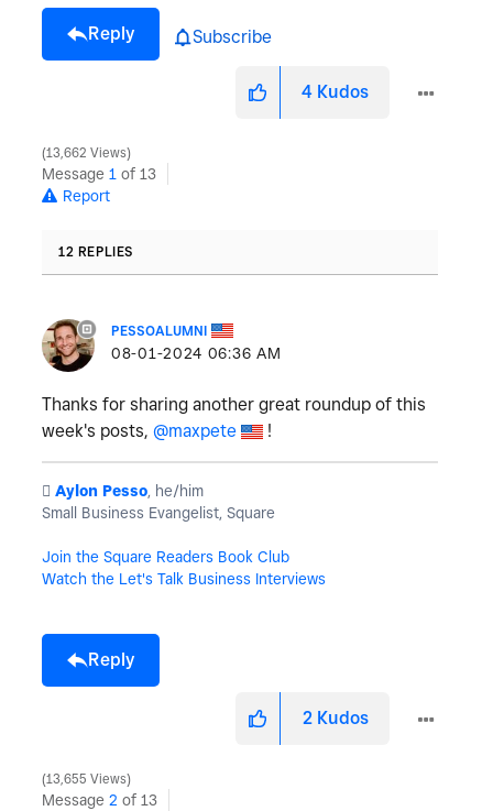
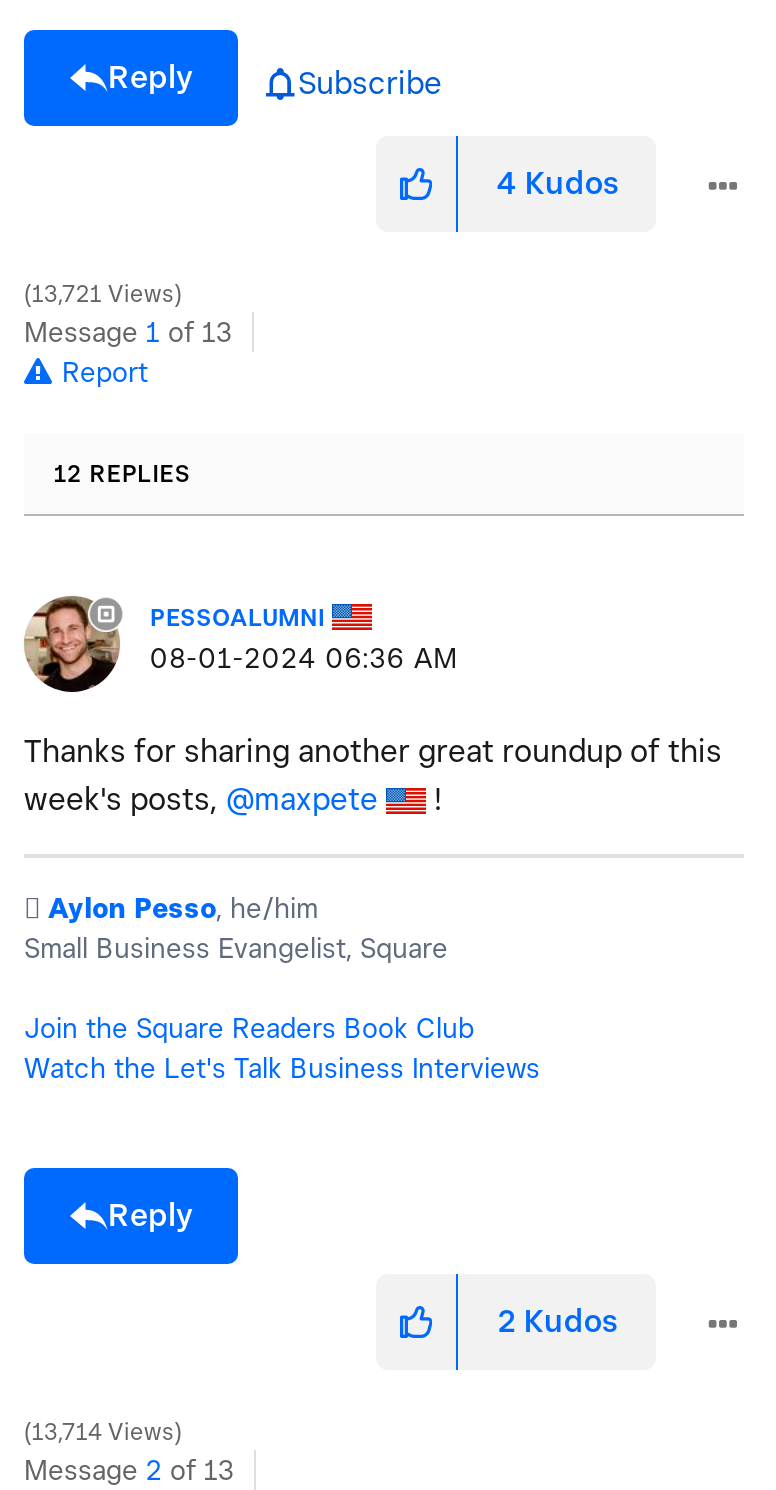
- 13,662 Views
+ 13,721 Views

- 13,655 Views
+ 13,714 Views
